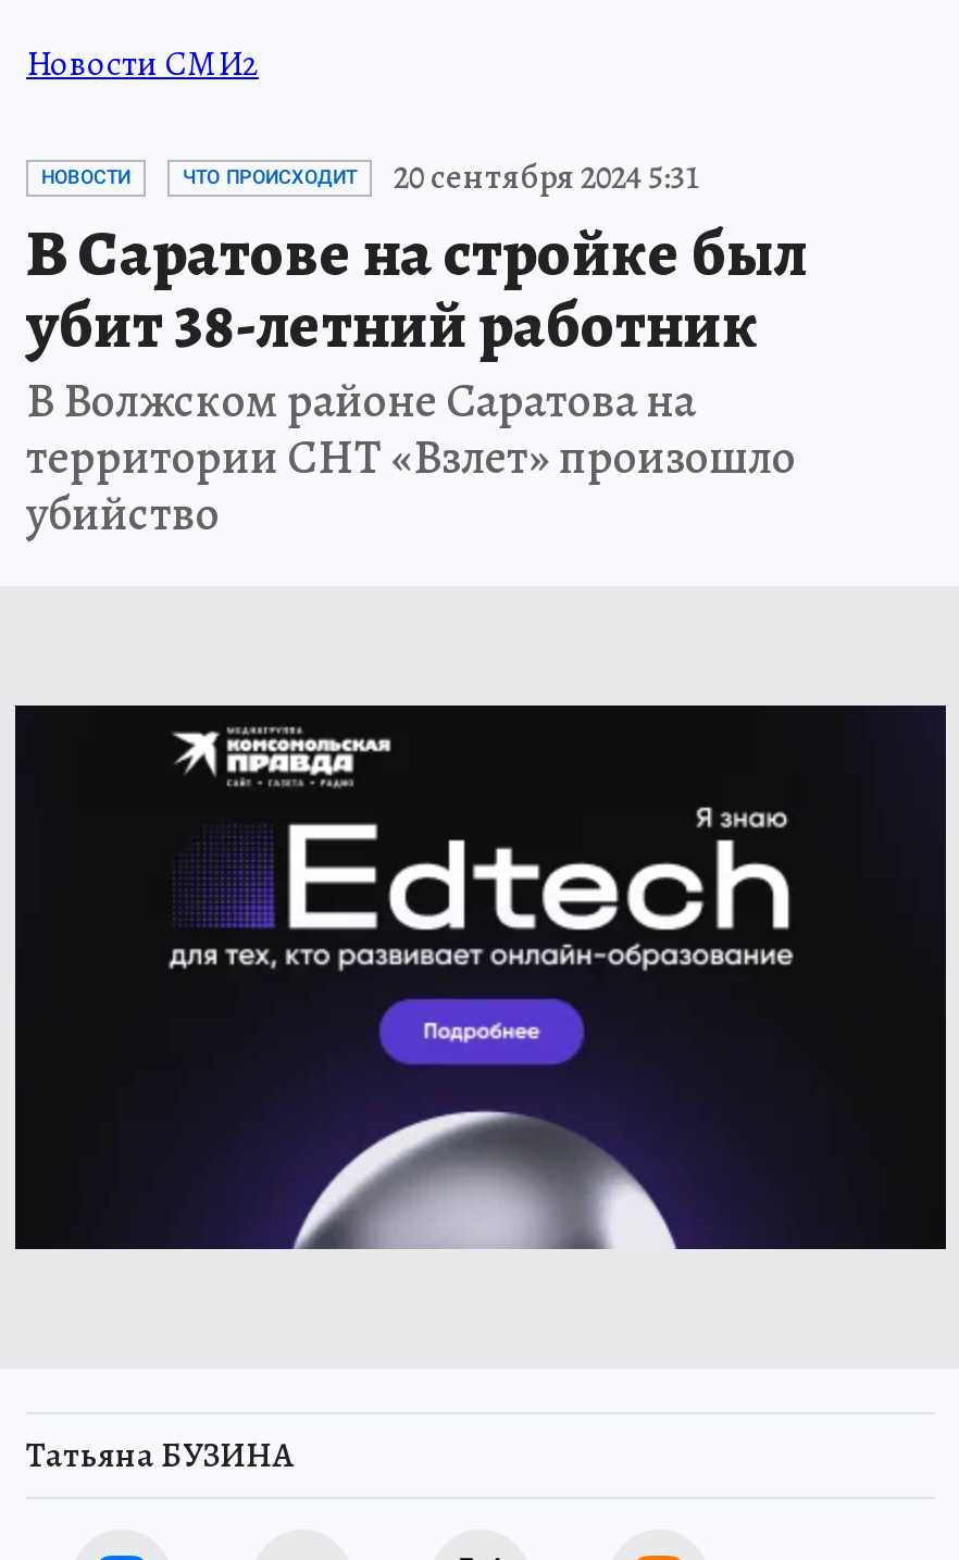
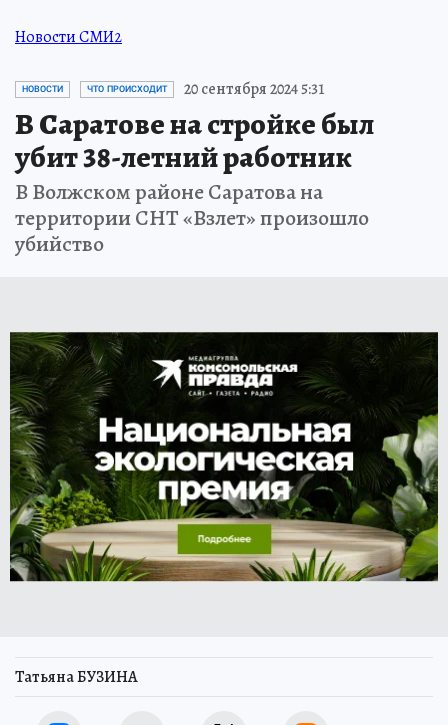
- [image]
+ [image]
